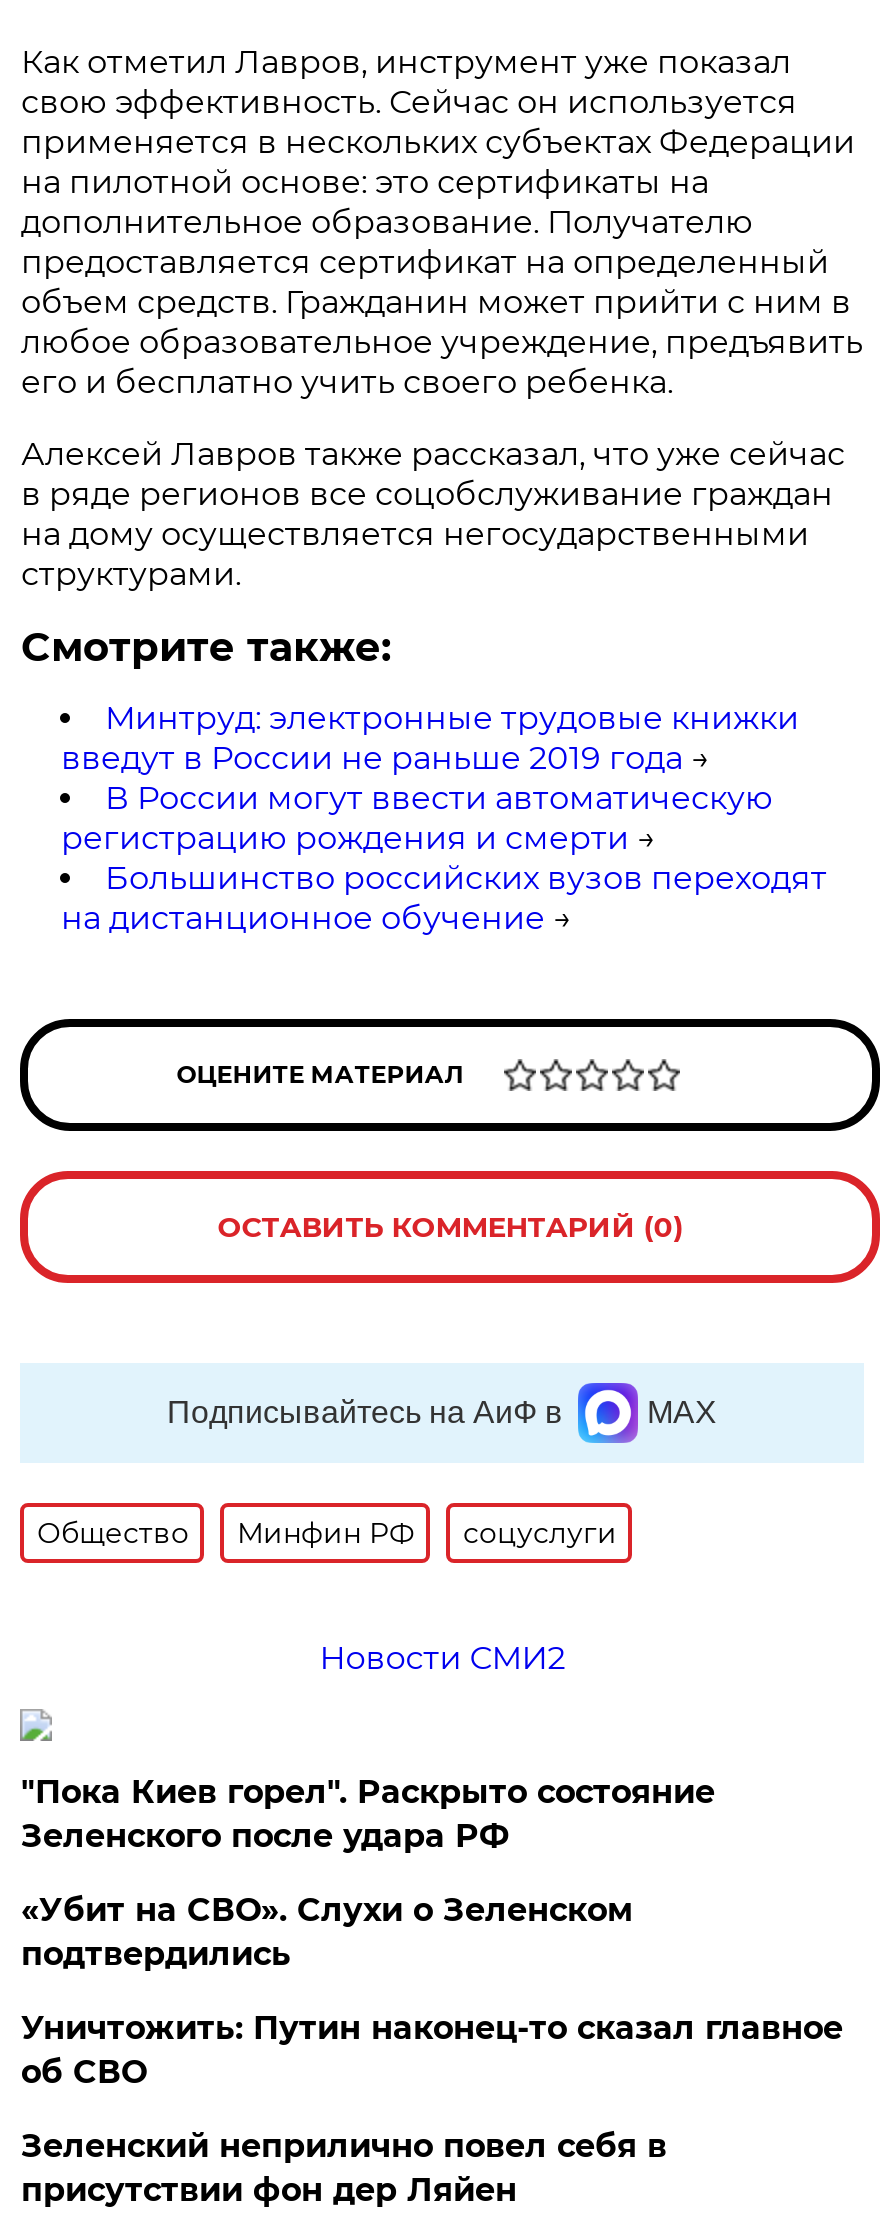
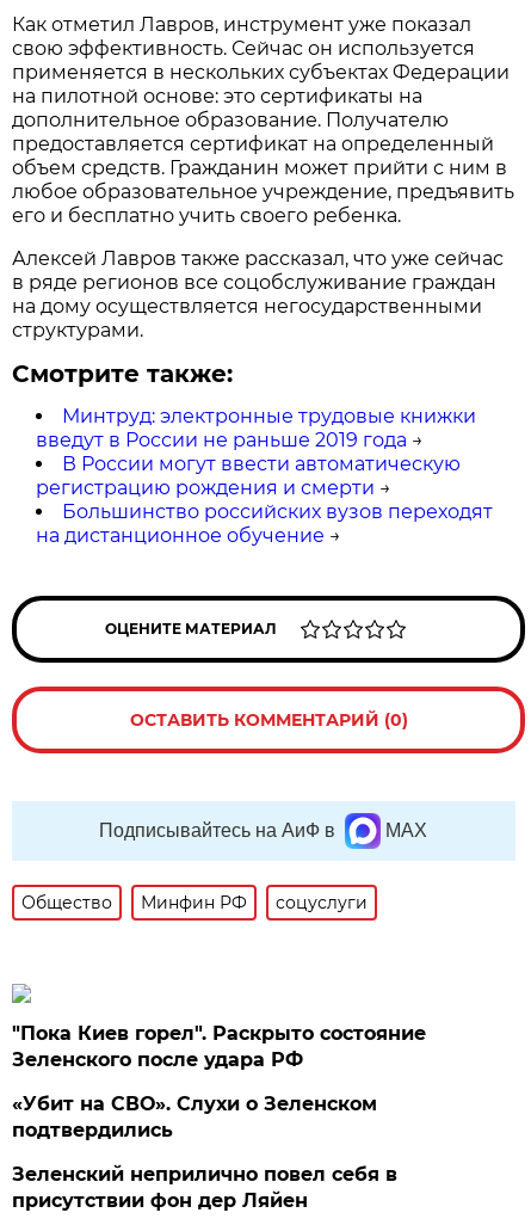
- Новости СМИ2

- Уничтожить: Путин наконец-то сказал главное
- об СВО
